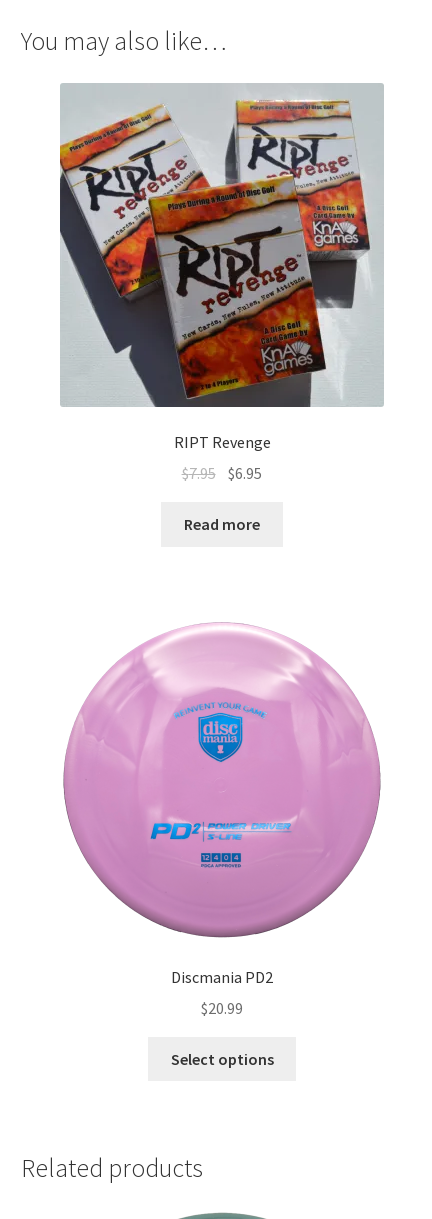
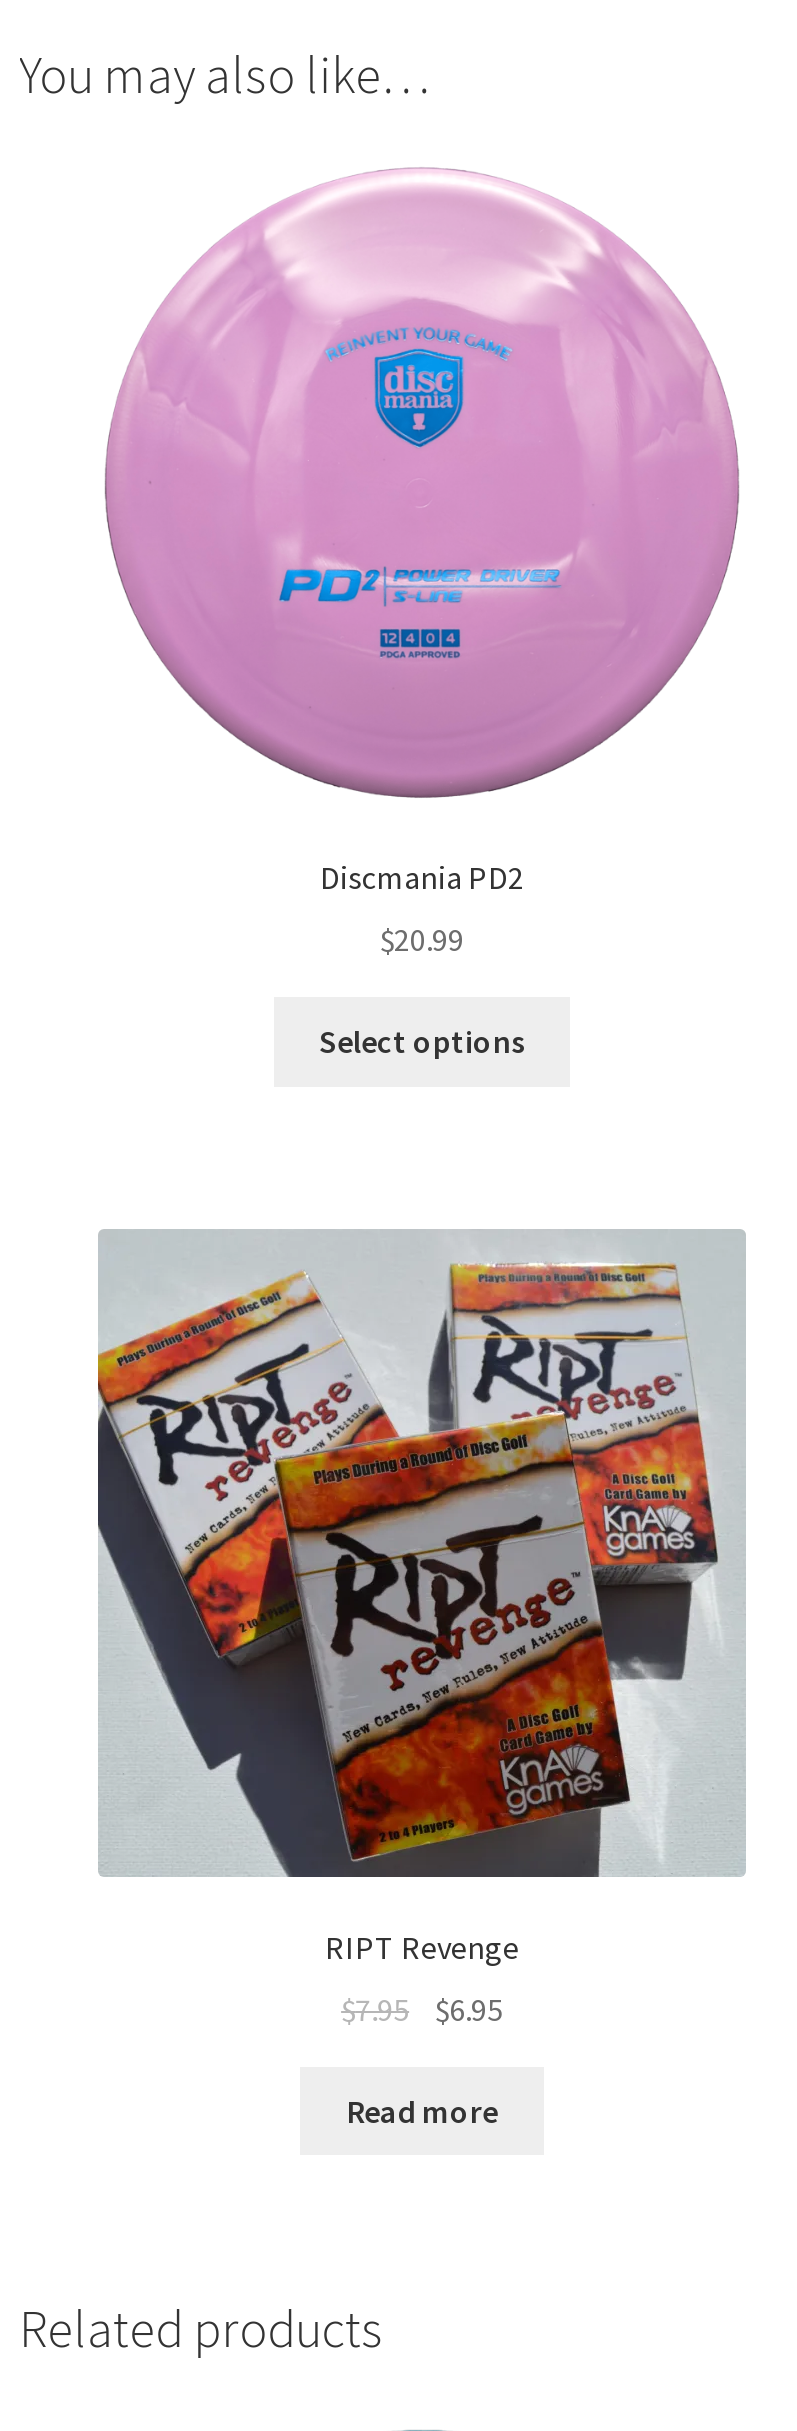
moved down: [image] | RIPT Revenge | $7.95 | $6.95 | Read more

moved up: [image] | Discmania PD2 | $20.99 | Select options
